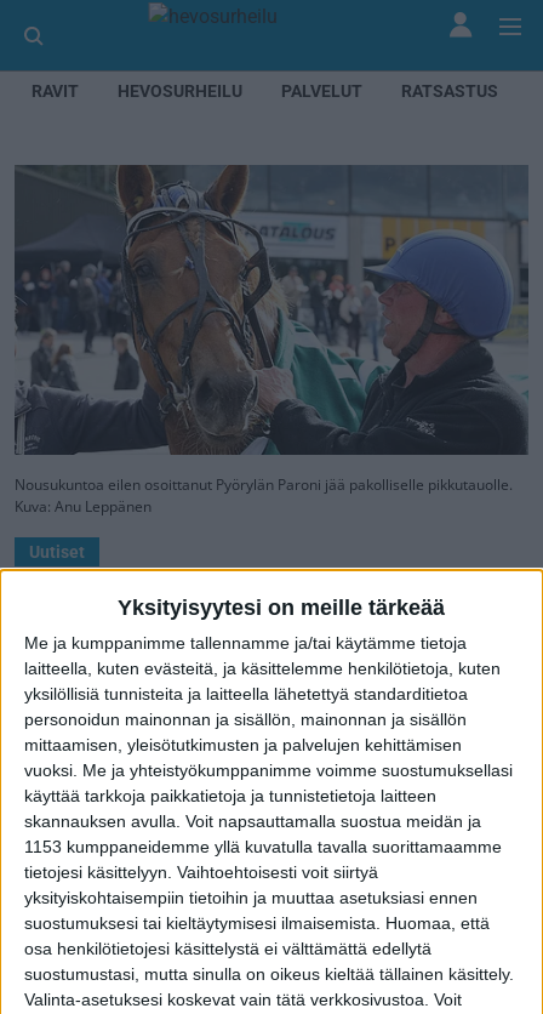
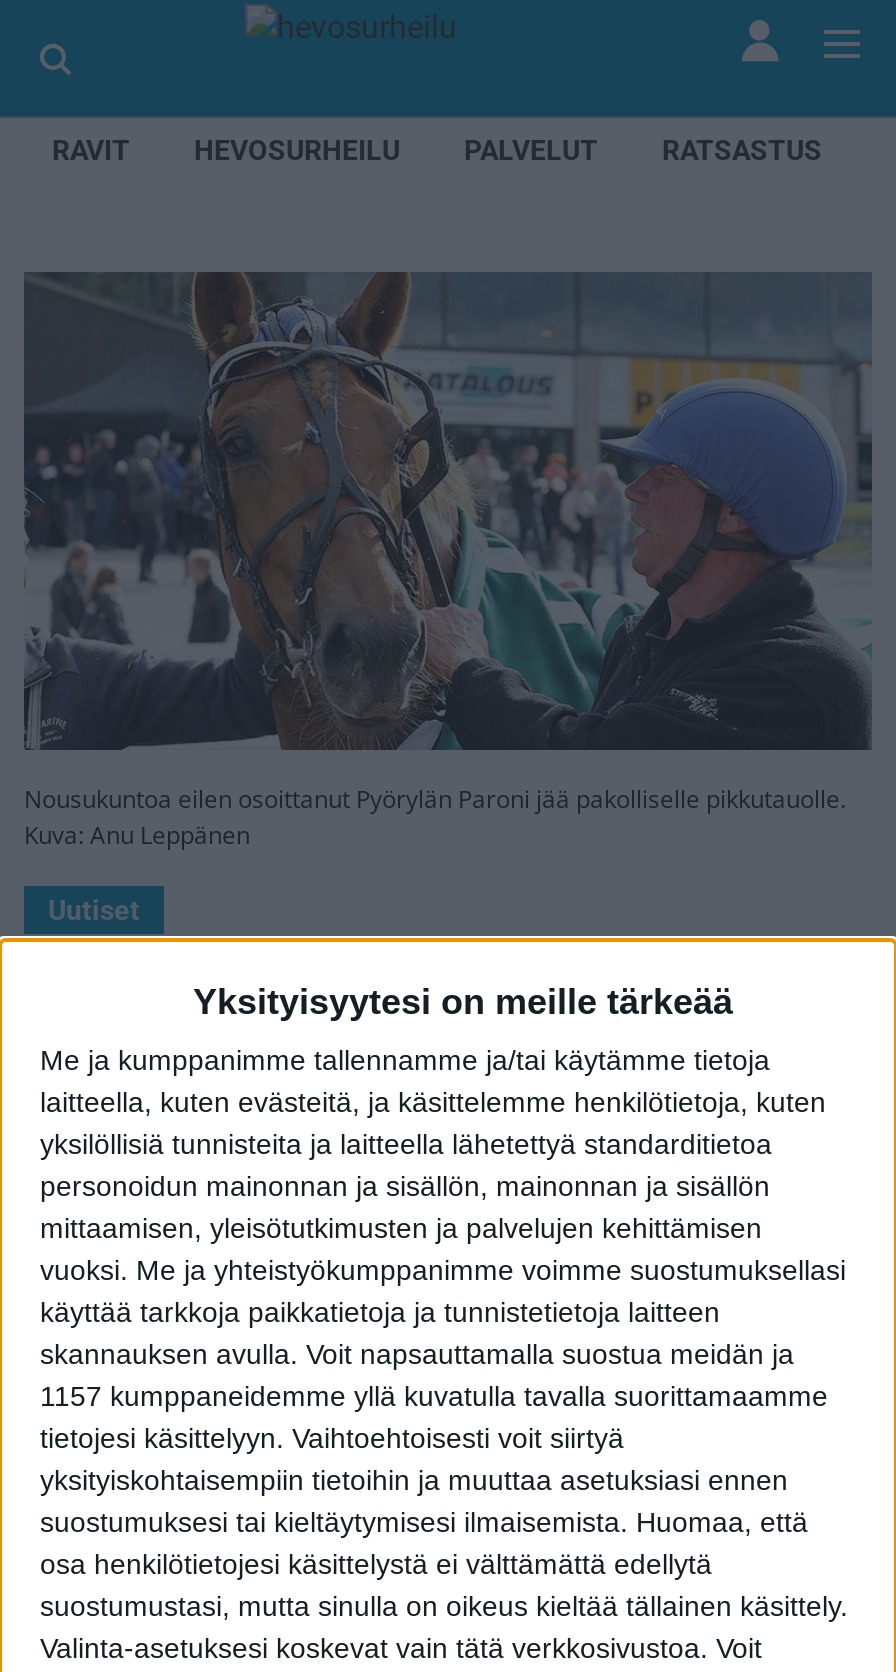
- 1153 kumppaneidemme yllä kuvatulla tavalla suorittamaamme
+ 1157 kumppaneidemme yllä kuvatulla tavalla suorittamaamme
